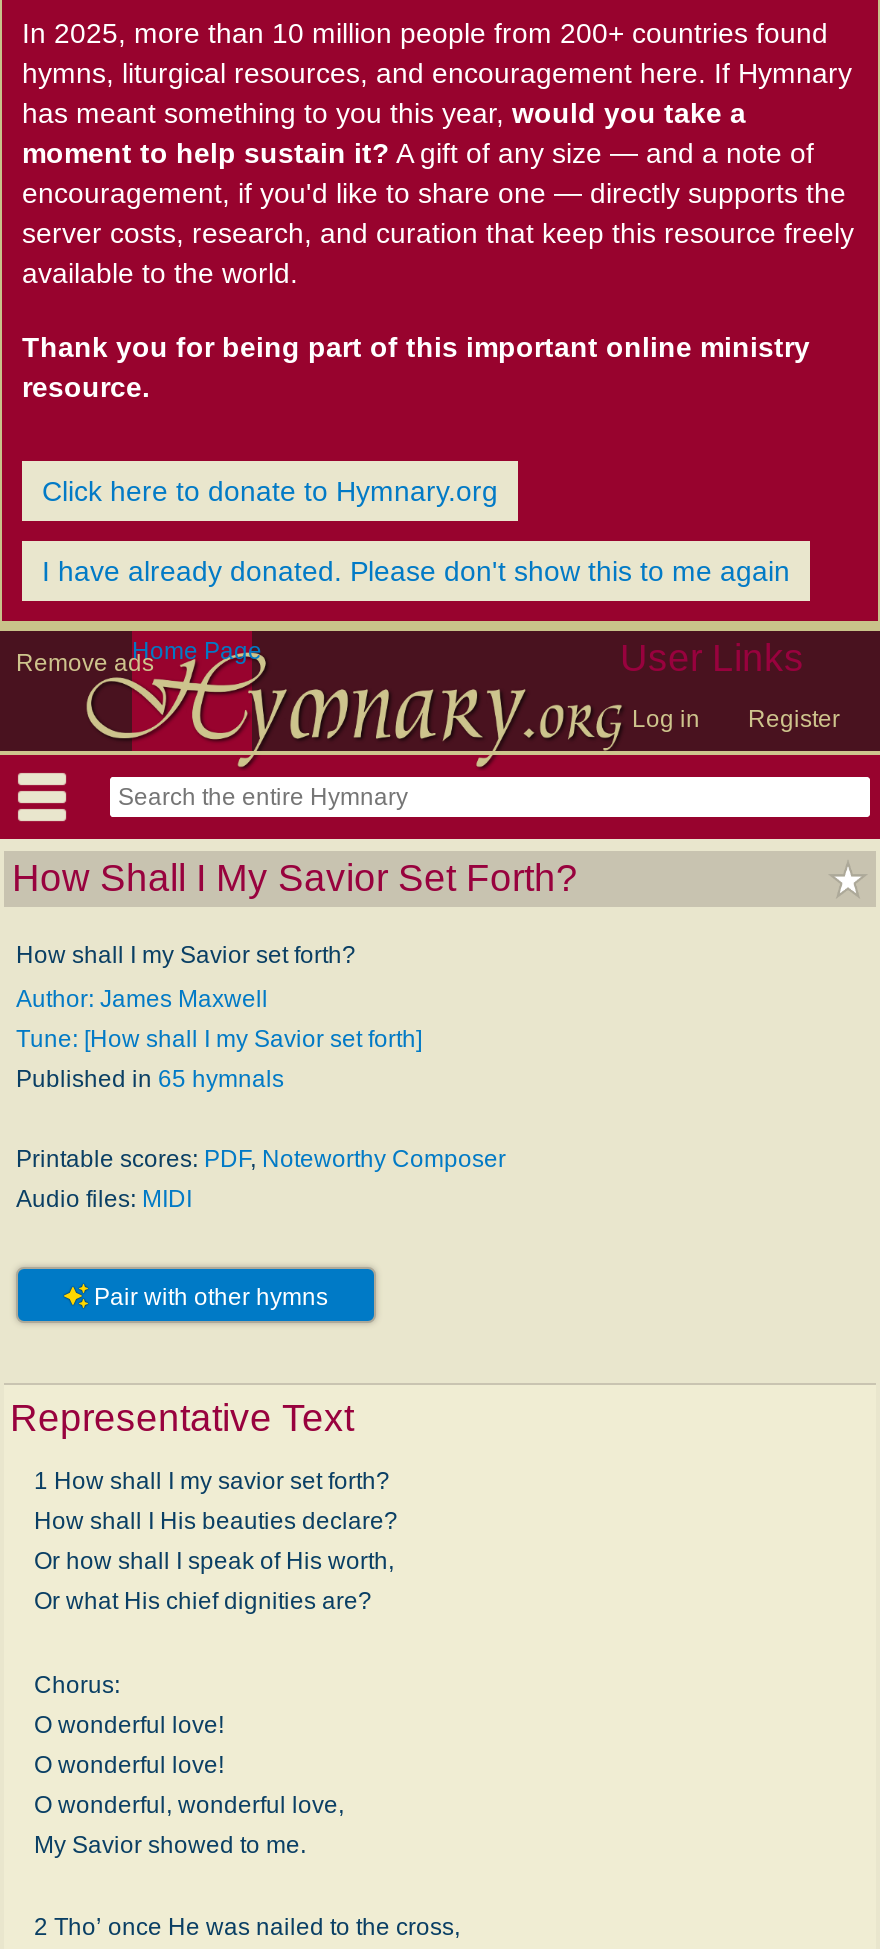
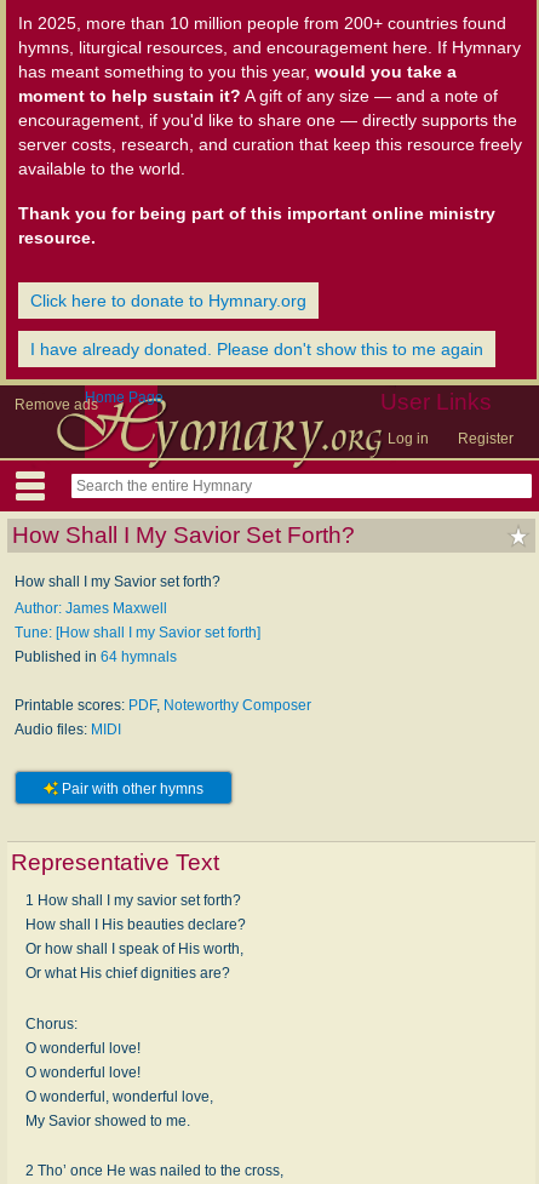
- Published in 65 hymnals
+ Published in 64 hymnals
